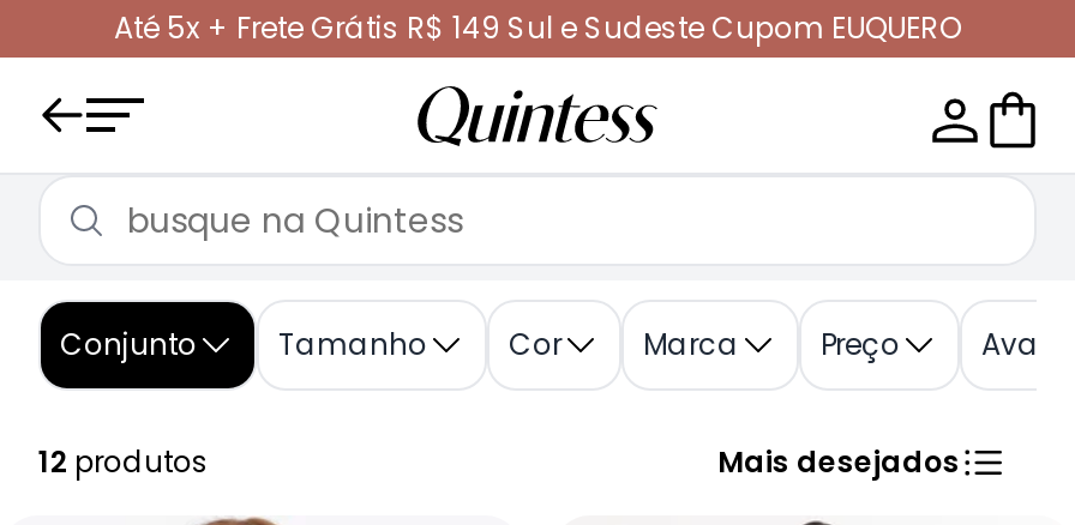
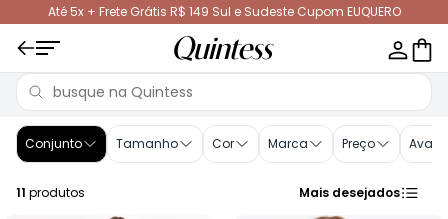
- 12 produtos
+ 11 produtos
